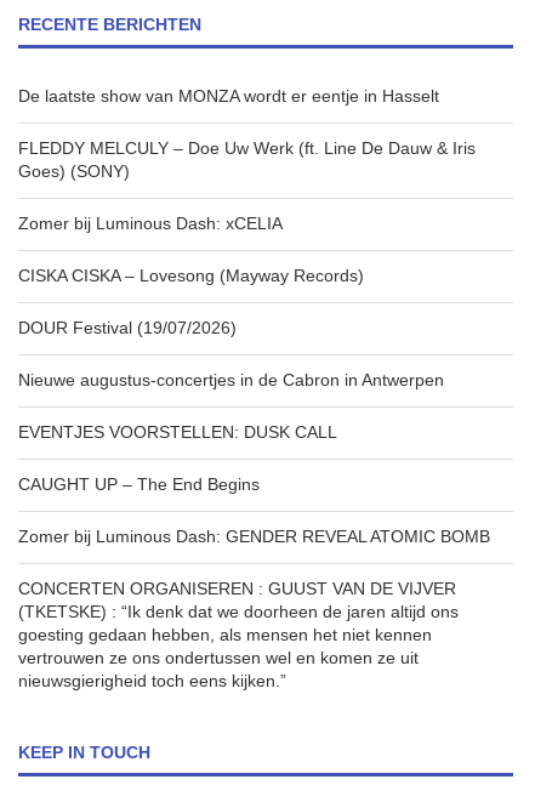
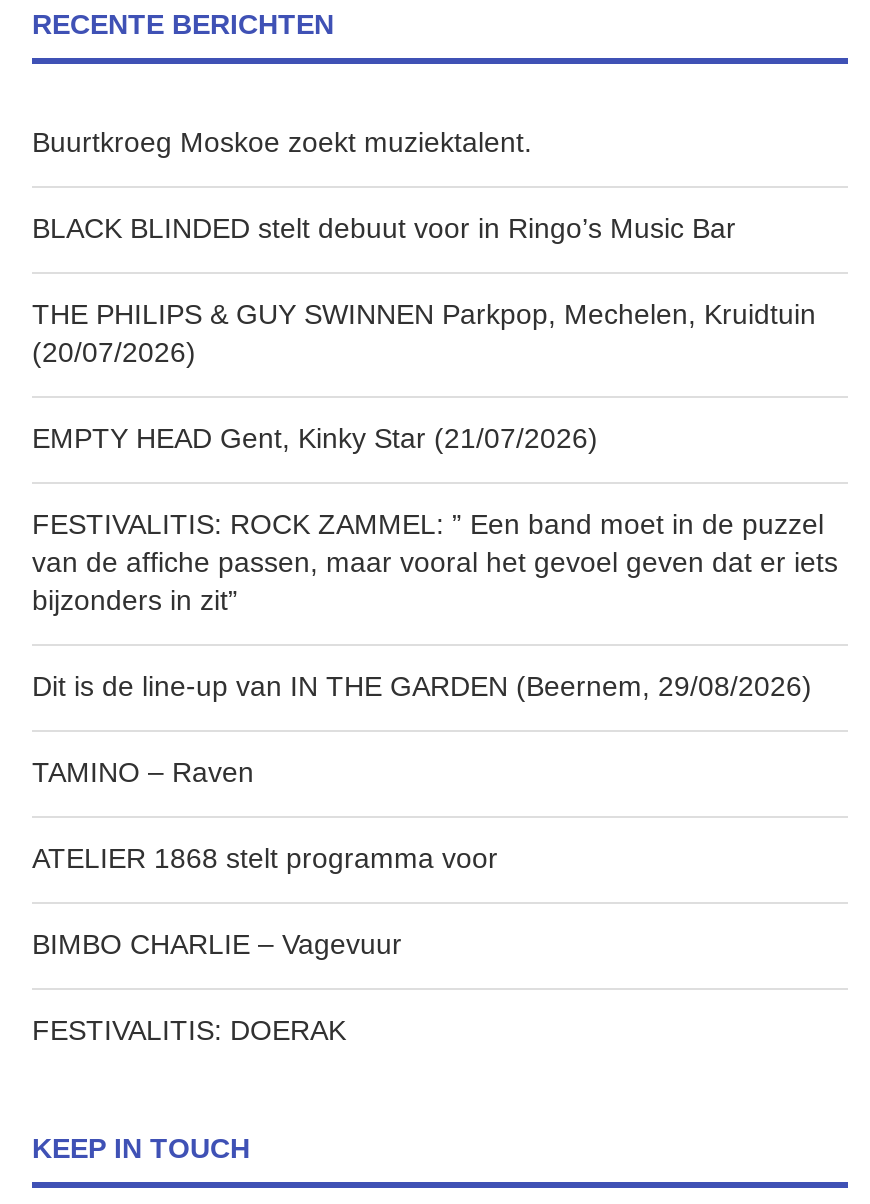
- De laatste show van MONZA wordt er eentje in Hasselt
+ Buurtkroeg Moskoe zoekt muziektalent.

- FLEDDY MELCULY – Doe Uw Werk (ft. Line De Dauw & Iris
- Goes) (SONY)
+ BLACK BLINDED stelt debuut voor in Ringo’s Music Bar

- Zomer bij Luminous Dash: xCELIA
+ THE PHILIPS & GUY SWINNEN Parkpop, Mechelen, Kruidtuin
+ (20/07/2026)

- CISKA CISKA – Lovesong (Mayway Records)
+ EMPTY HEAD Gent, Kinky Star (21/07/2026)

- DOUR Festival (19/07/2026)
+ FESTIVALITIS: ROCK ZAMMEL: ” Een band moet in de puzzel
+ van de affiche passen, maar vooral het gevoel geven dat er iets
+ bijzonders in zit”

- Nieuwe augustus-concertjes in de Cabron in Antwerpen
+ Dit is de line-up van IN THE GARDEN (Beernem, 29/08/2026)

- EVENTJES VOORSTELLEN: DUSK CALL
+ TAMINO – Raven

- CAUGHT UP – The End Begins
+ ATELIER 1868 stelt programma voor

- Zomer bij Luminous Dash: GENDER REVEAL ATOMIC BOMB
+ BIMBO CHARLIE – Vagevuur

- CONCERTEN ORGANISEREN : GUUST VAN DE VIJVER
- (TKETSKE) : “Ik denk dat we doorheen de jaren altijd ons
- goesting gedaan hebben, als mensen het niet kennen
- vertrouwen ze ons ondertussen wel en komen ze uit
- nieuwsgierigheid toch eens kijken.”
+ FESTIVALITIS: DOERAK
